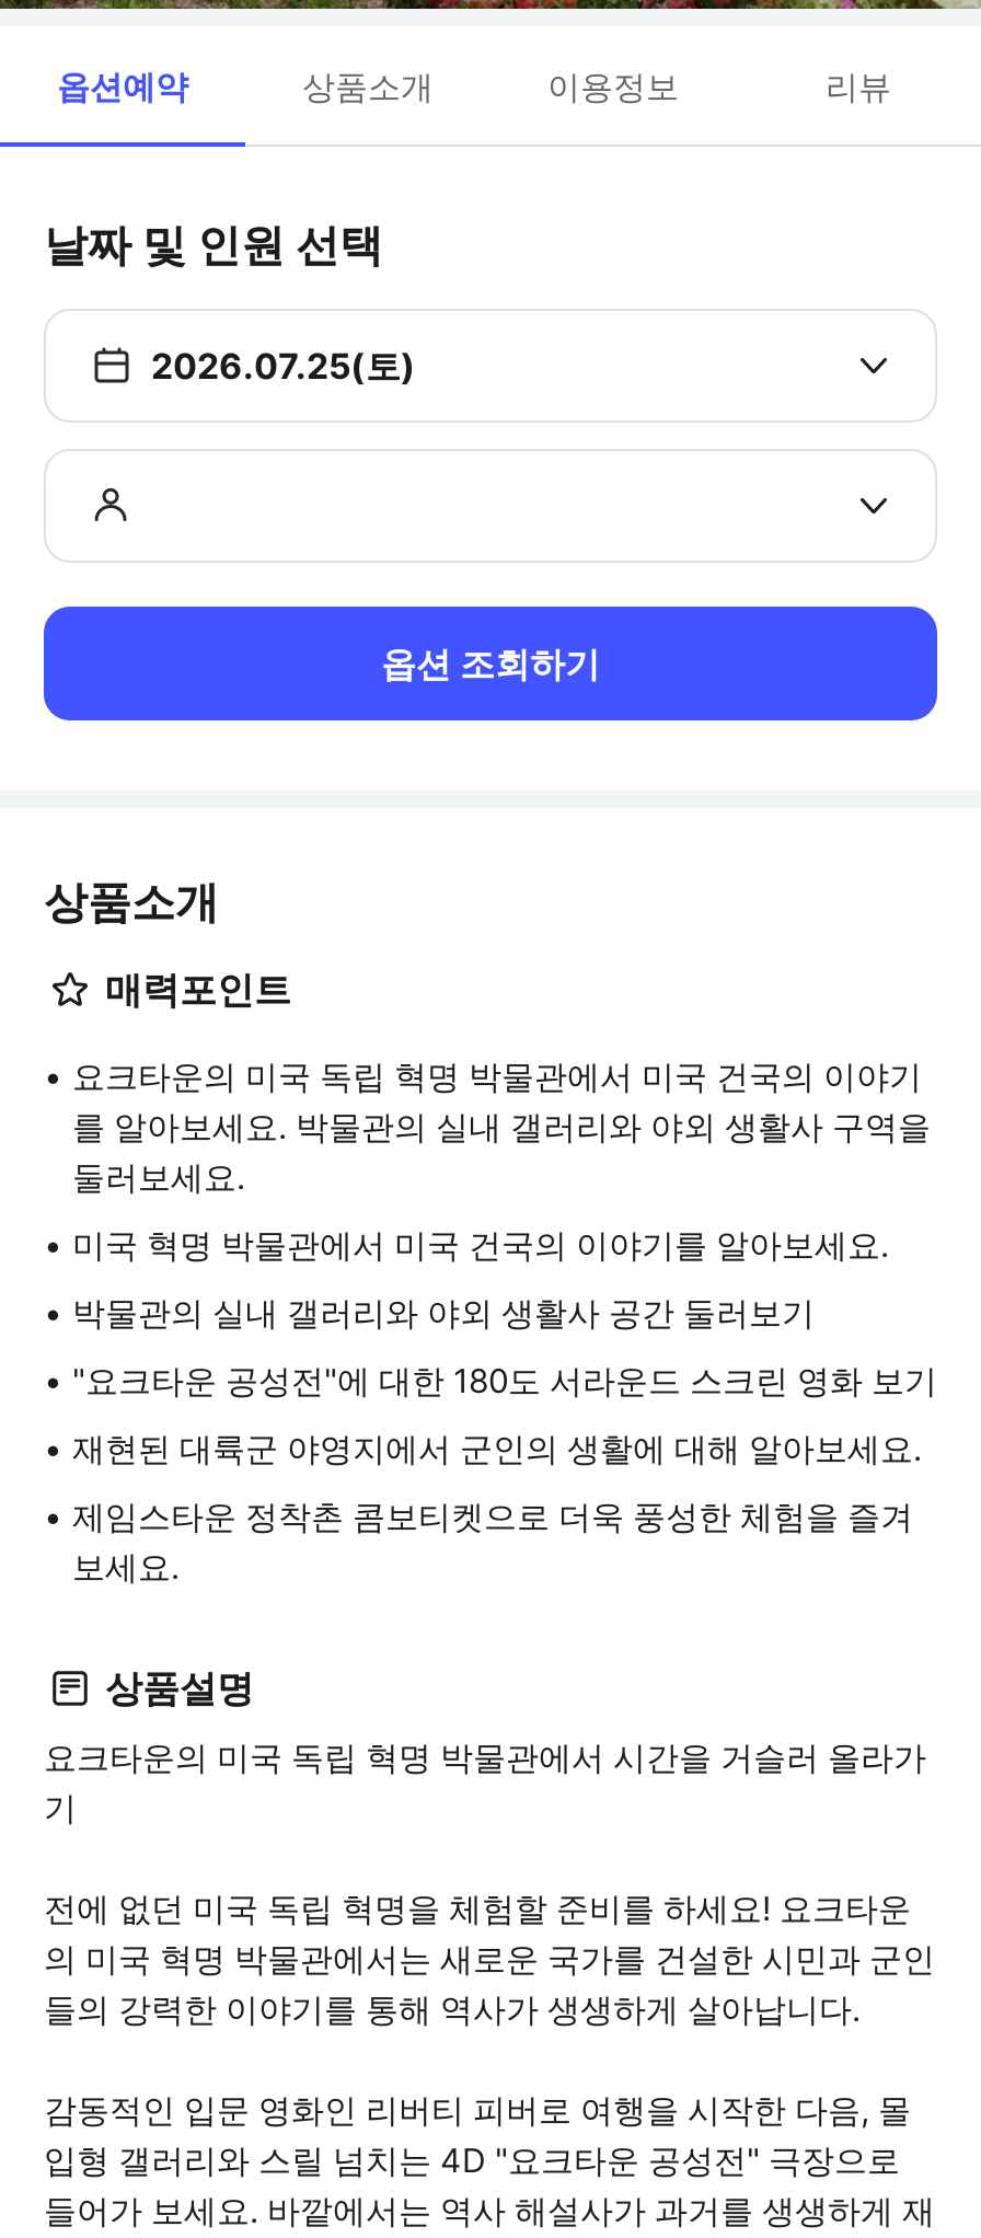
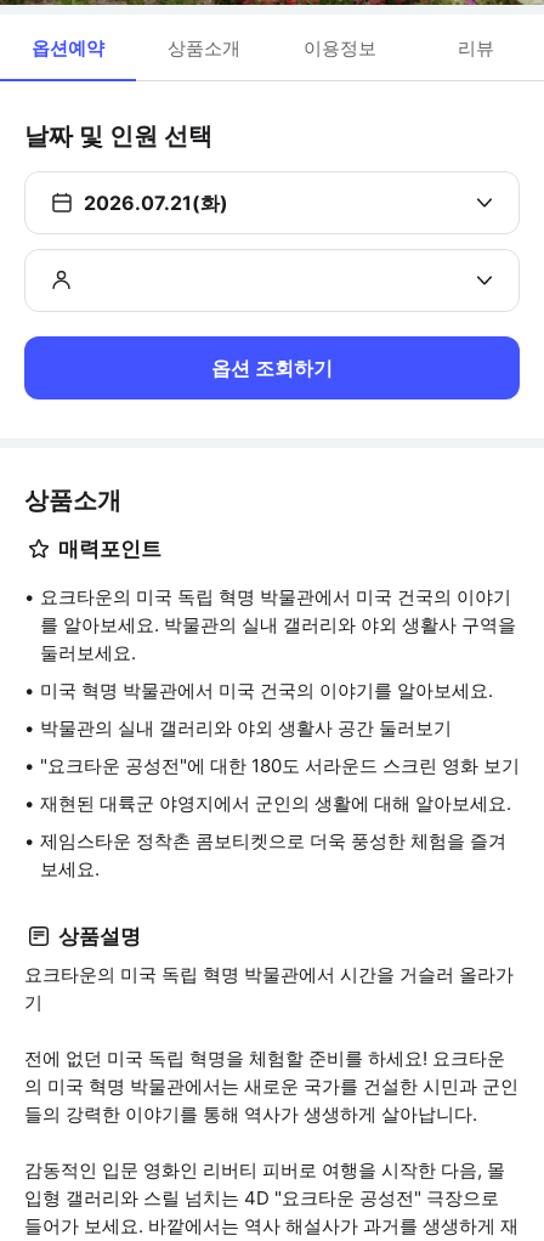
- 2026.07.25(토)
+ 2026.07.21(화)
